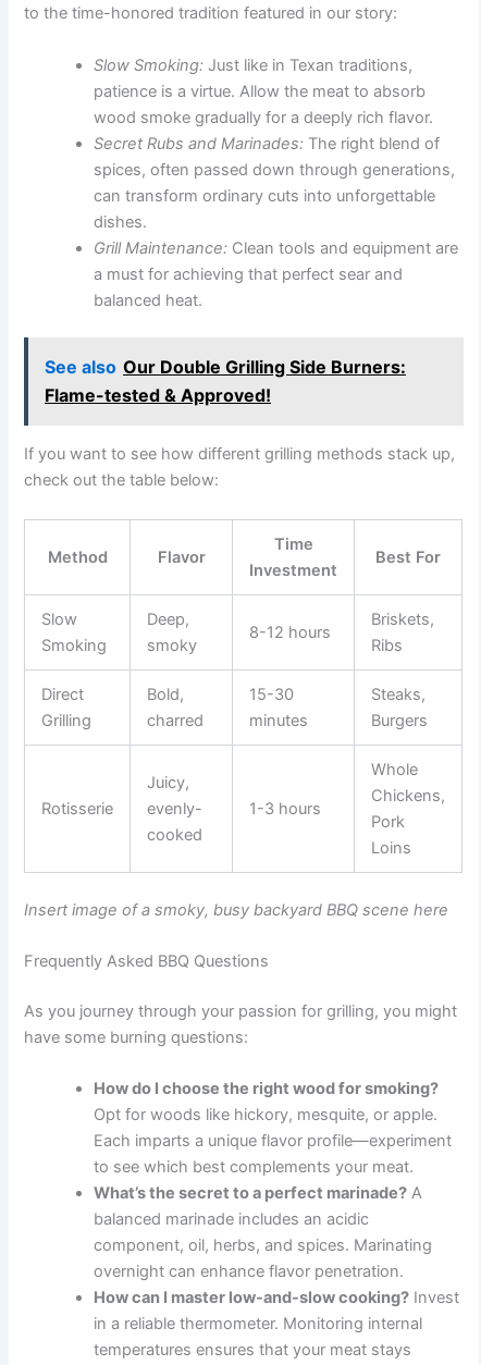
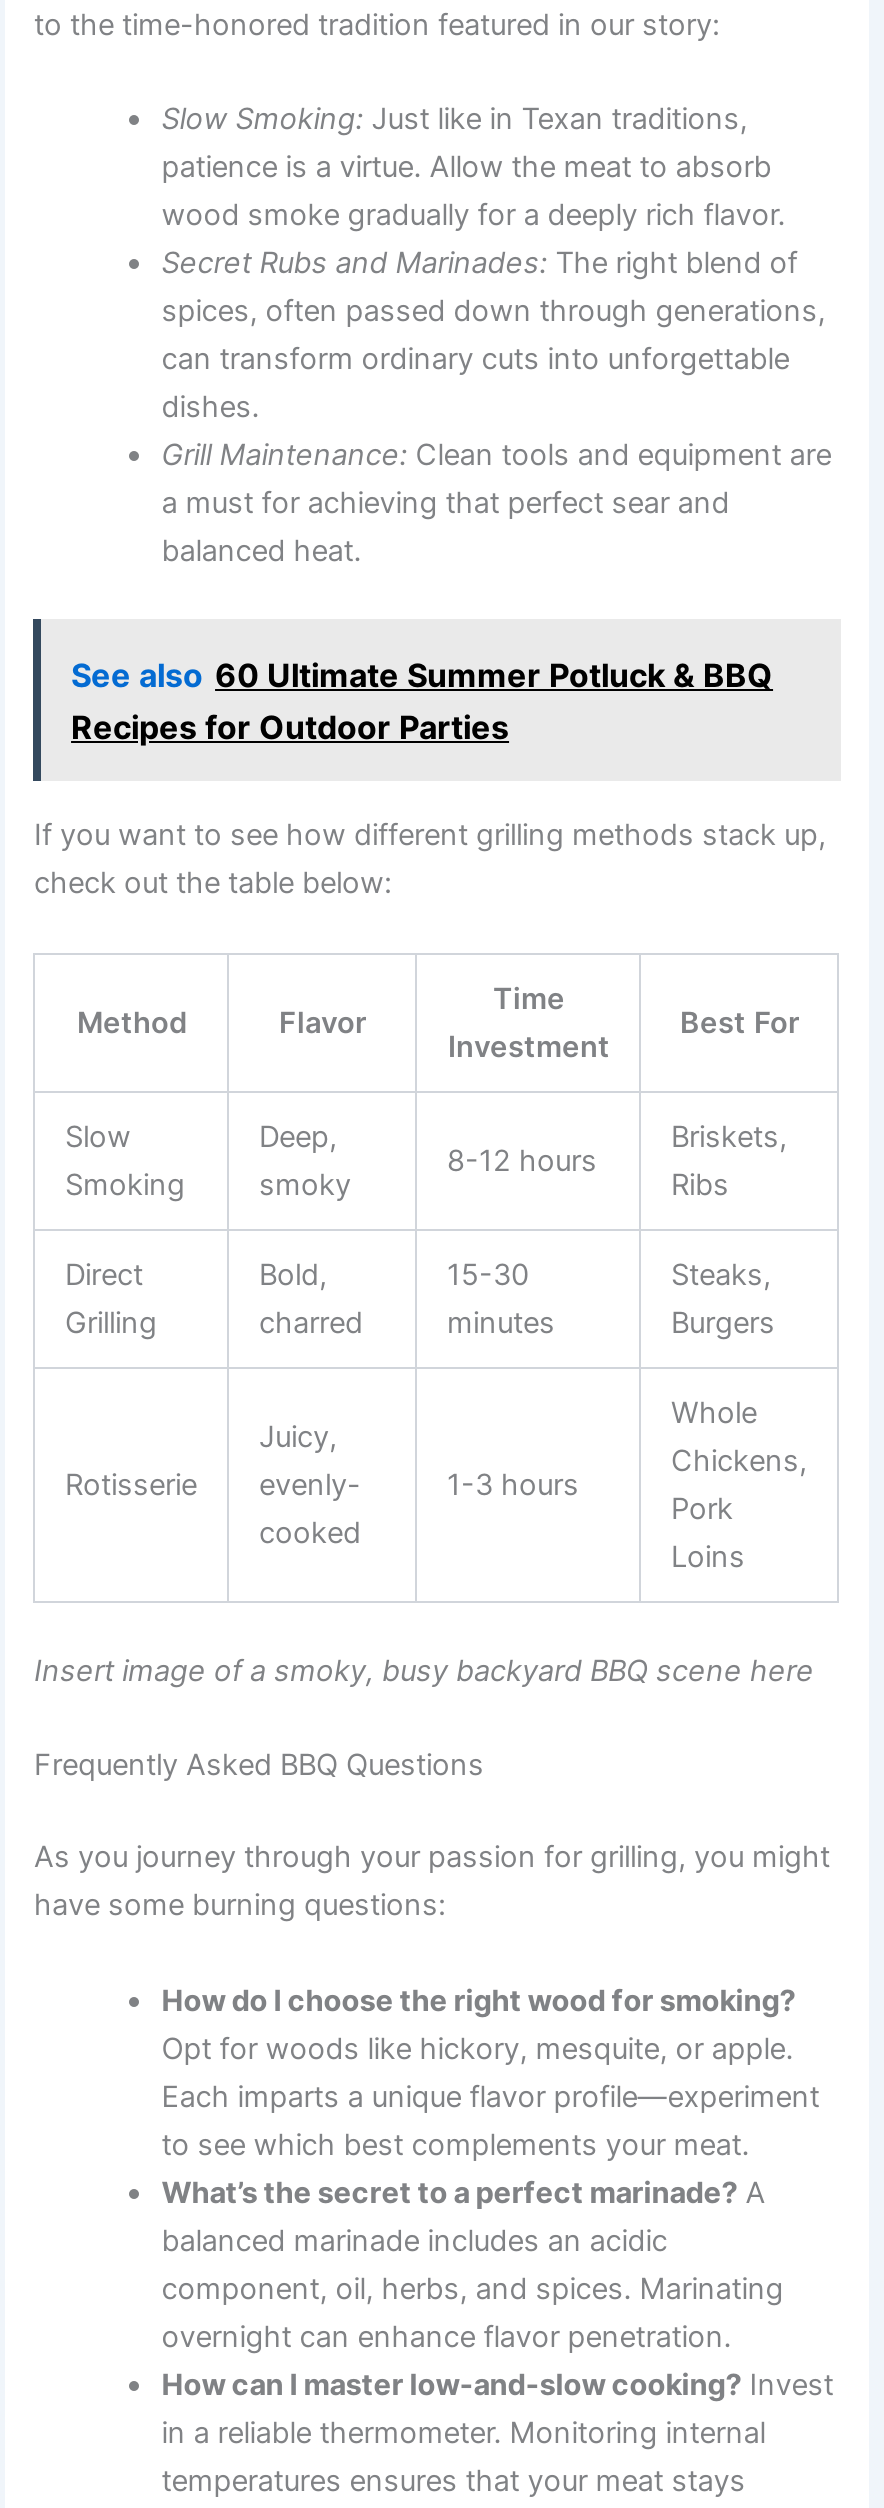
- See also Our Double Grilling Side Burners:
- Flame-tested & Approved!
+ See also 60 Ultimate Summer Potluck & BBQ
+ Recipes for Outdoor Parties
